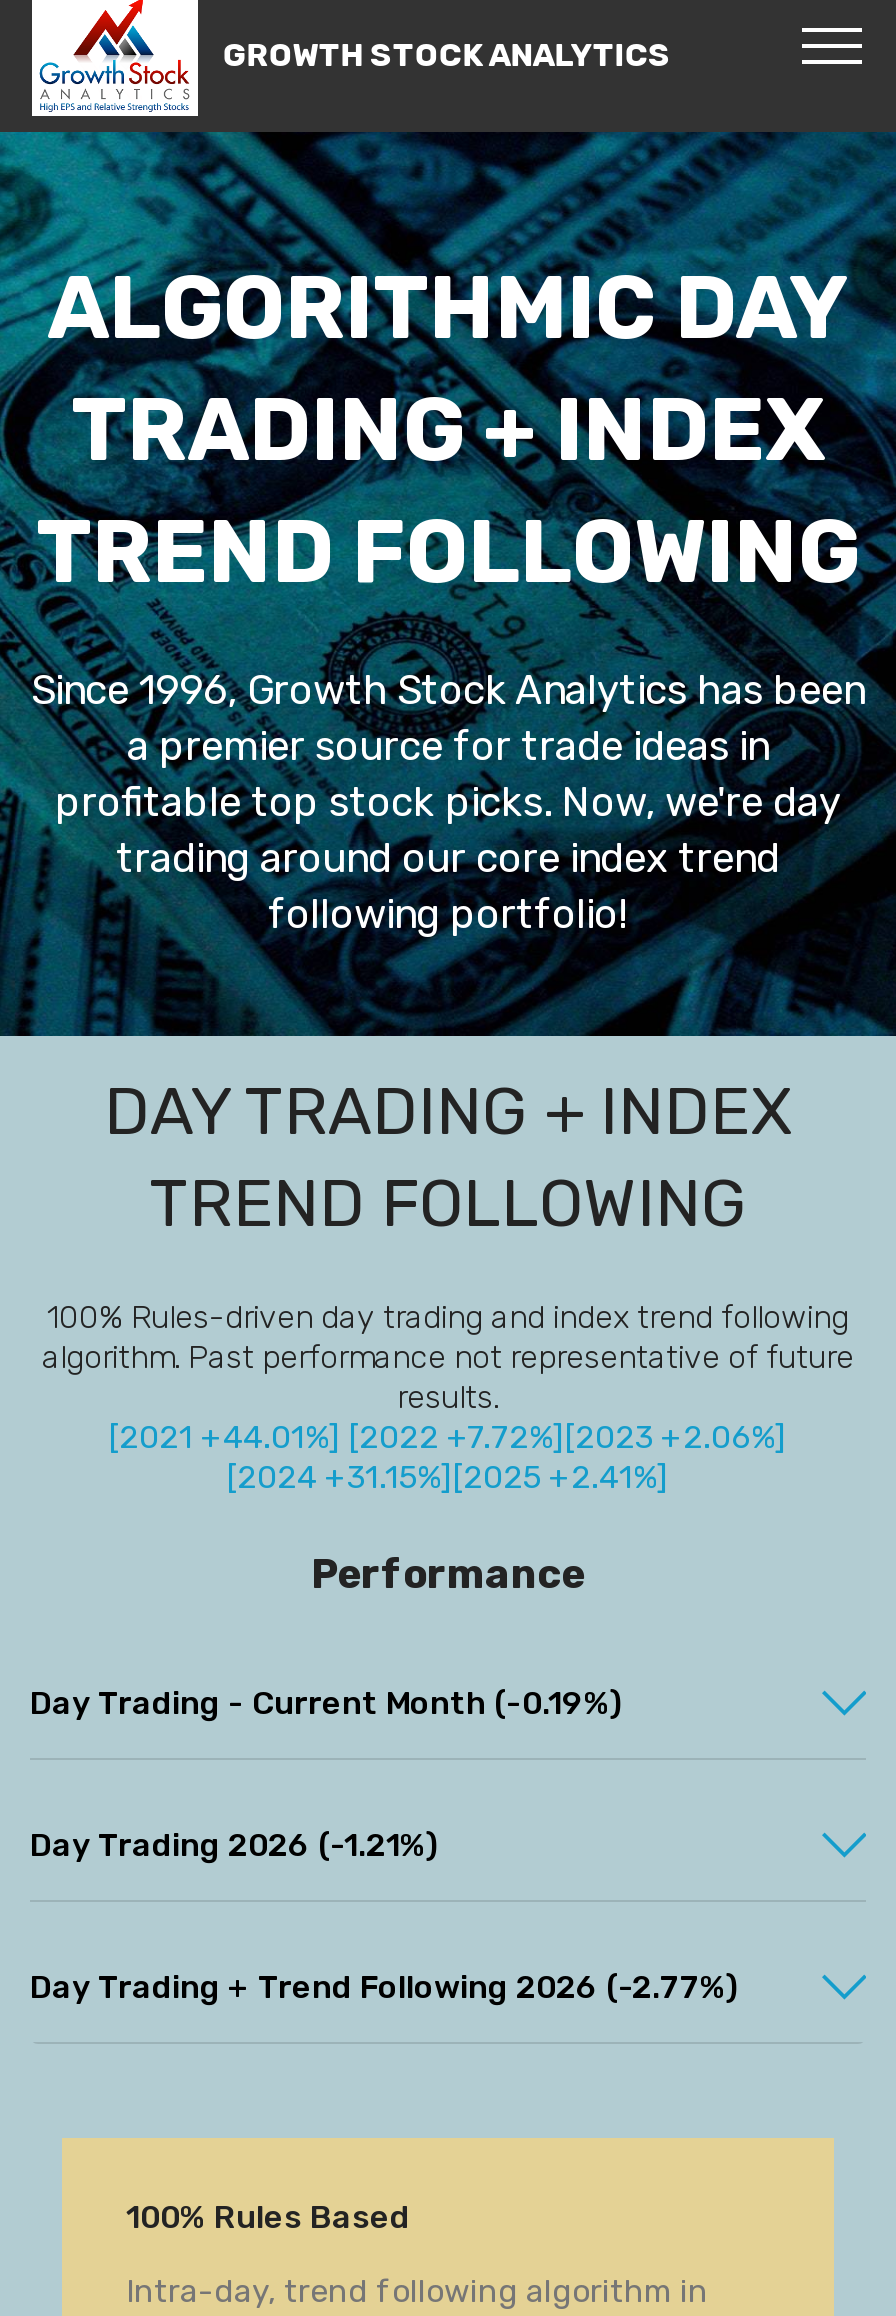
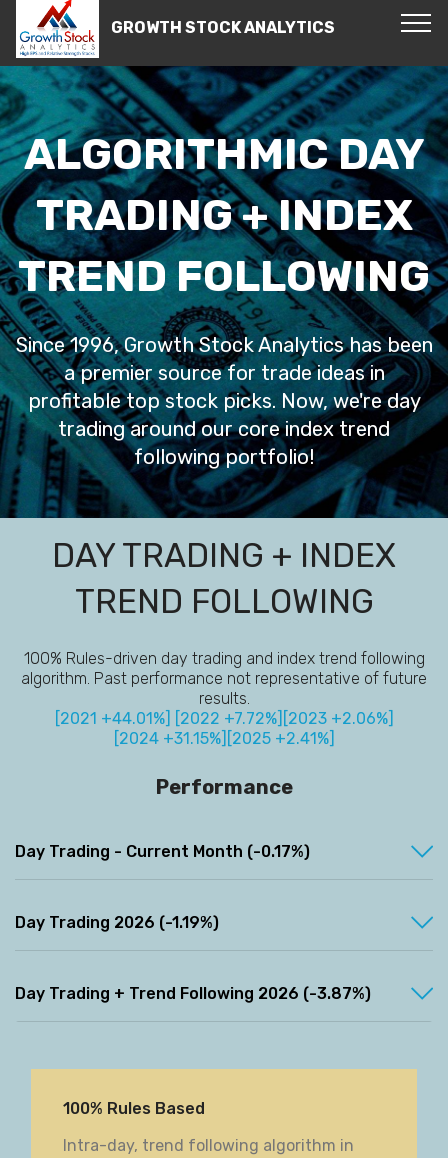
- Day Trading - Current Month (-0.19%)
+ Day Trading - Current Month (-0.17%)

- Day Trading 2026 (-1.21%)
+ Day Trading 2026 (-1.19%)

- Day Trading + Trend Following 2026 (-2.77%)
+ Day Trading + Trend Following 2026 (-3.87%)
